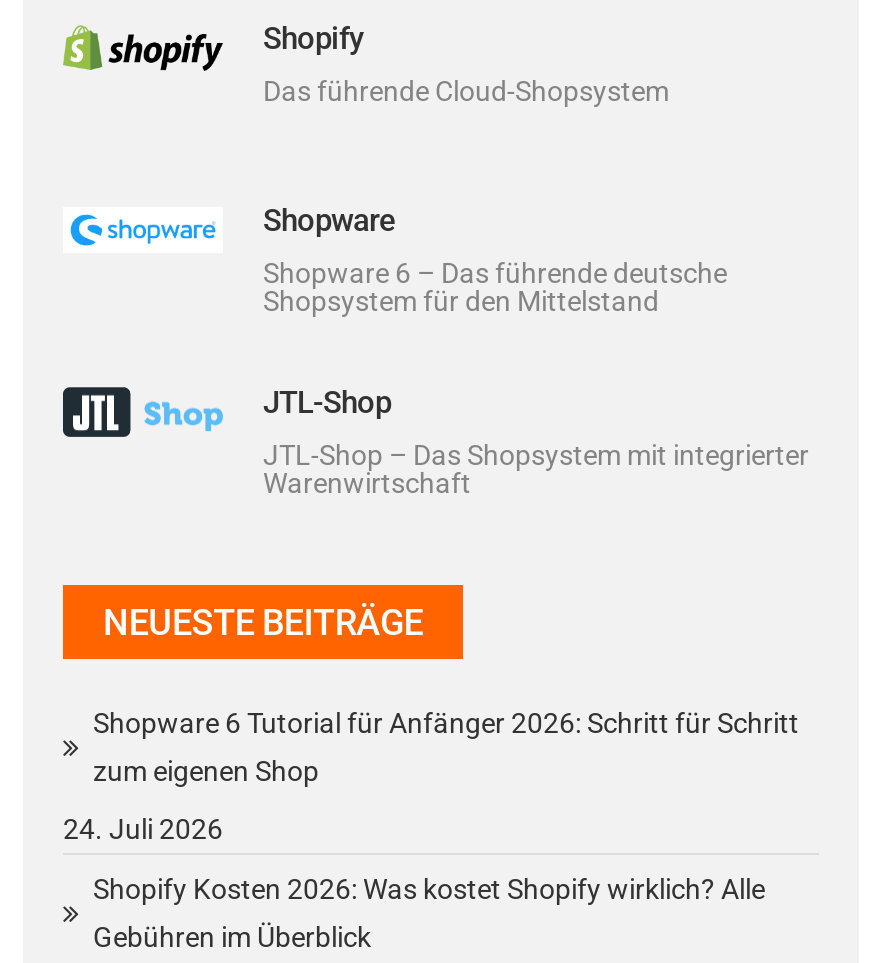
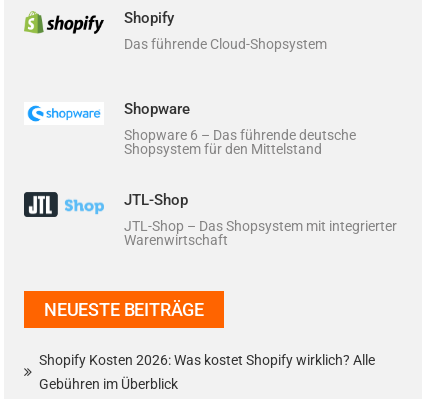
- Shopware 6 Tutorial für Anfänger 2026: Schritt für Schritt
- zum eigenen Shop
- 24. Juli 2026
